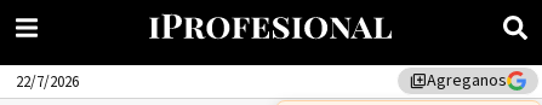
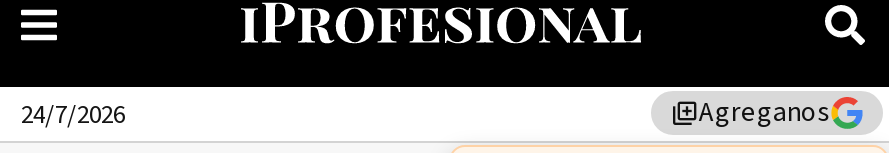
- 22/7/2026
+ 24/7/2026
